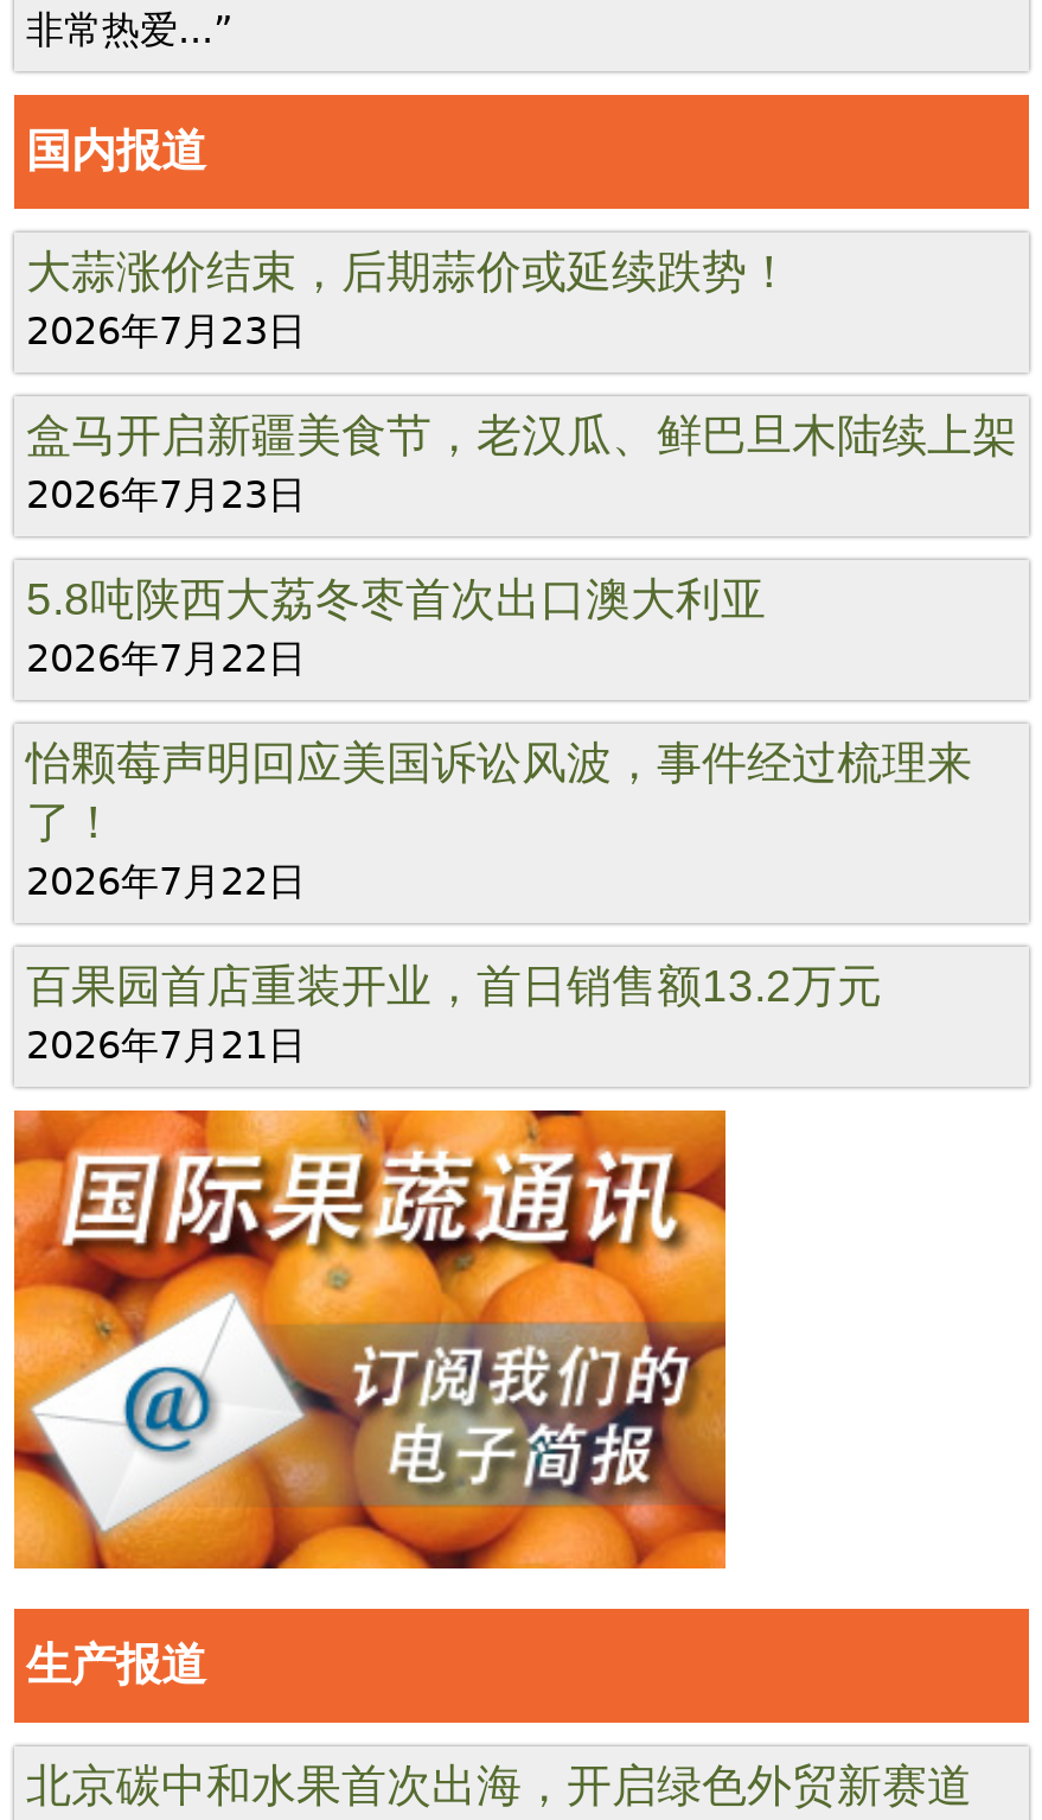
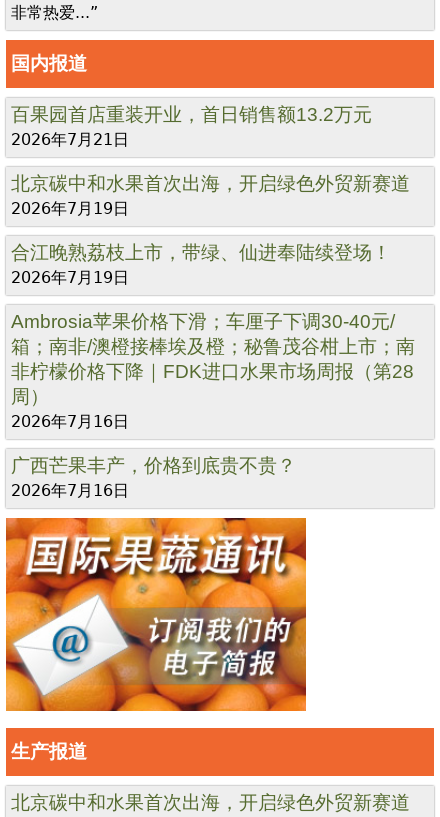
- 大蒜涨价结束，后期蒜价或延续跌势！
- 2026年7月23日
- 盒马开启新疆美食节，老汉瓜、鲜巴旦木陆续上架
- 2026年7月23日
- 5.8吨陕西大荔冬枣首次出口澳大利亚
- 2026年7月22日
- 怡颗莓声明回应美国诉讼风波，事件经过梳理来
- 了！
- 2026年7月22日

moved up: 百果园首店重装开业，首日销售额13.2万元 | 2026年7月21日

+ 北京碳中和水果首次出海，开启绿色外贸新赛道
+ 2026年7月19日
+ 合江晚熟荔枝上市，带绿、仙进奉陆续登场！
+ 2026年7月19日
+ Ambrosia苹果价格下滑；车厘子下调30-40元/
+ 箱；南非/澳橙接棒埃及橙；秘鲁茂谷柑上市；南
+ 非柠檬价格下降｜FDK进口水果市场周报（第28
+ 周）
+ 2026年7月16日
+ 广西芒果丰产，价格到底贵不贵？
+ 2026年7月16日
